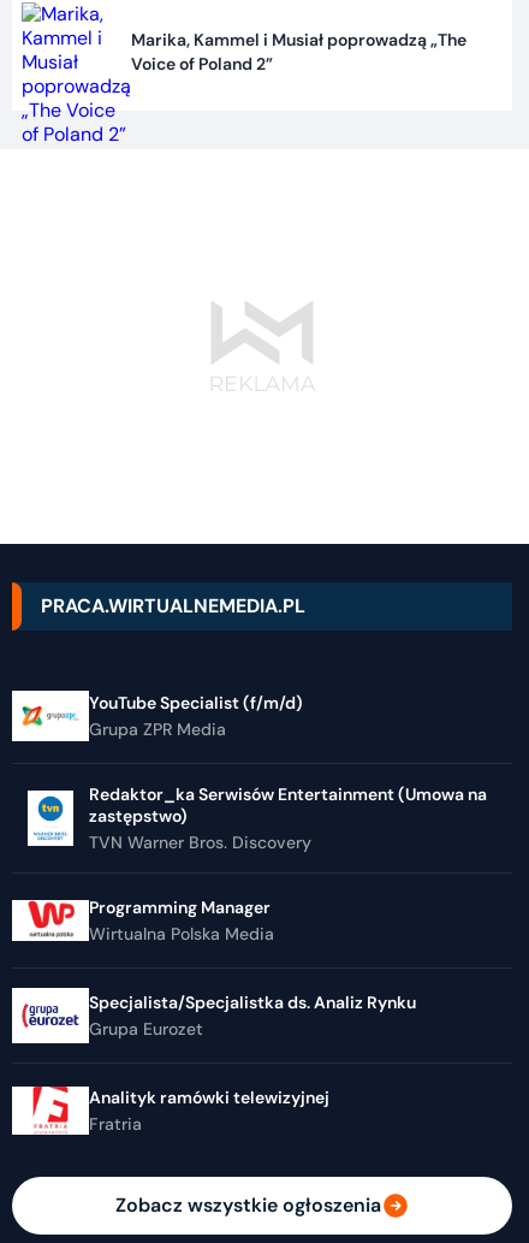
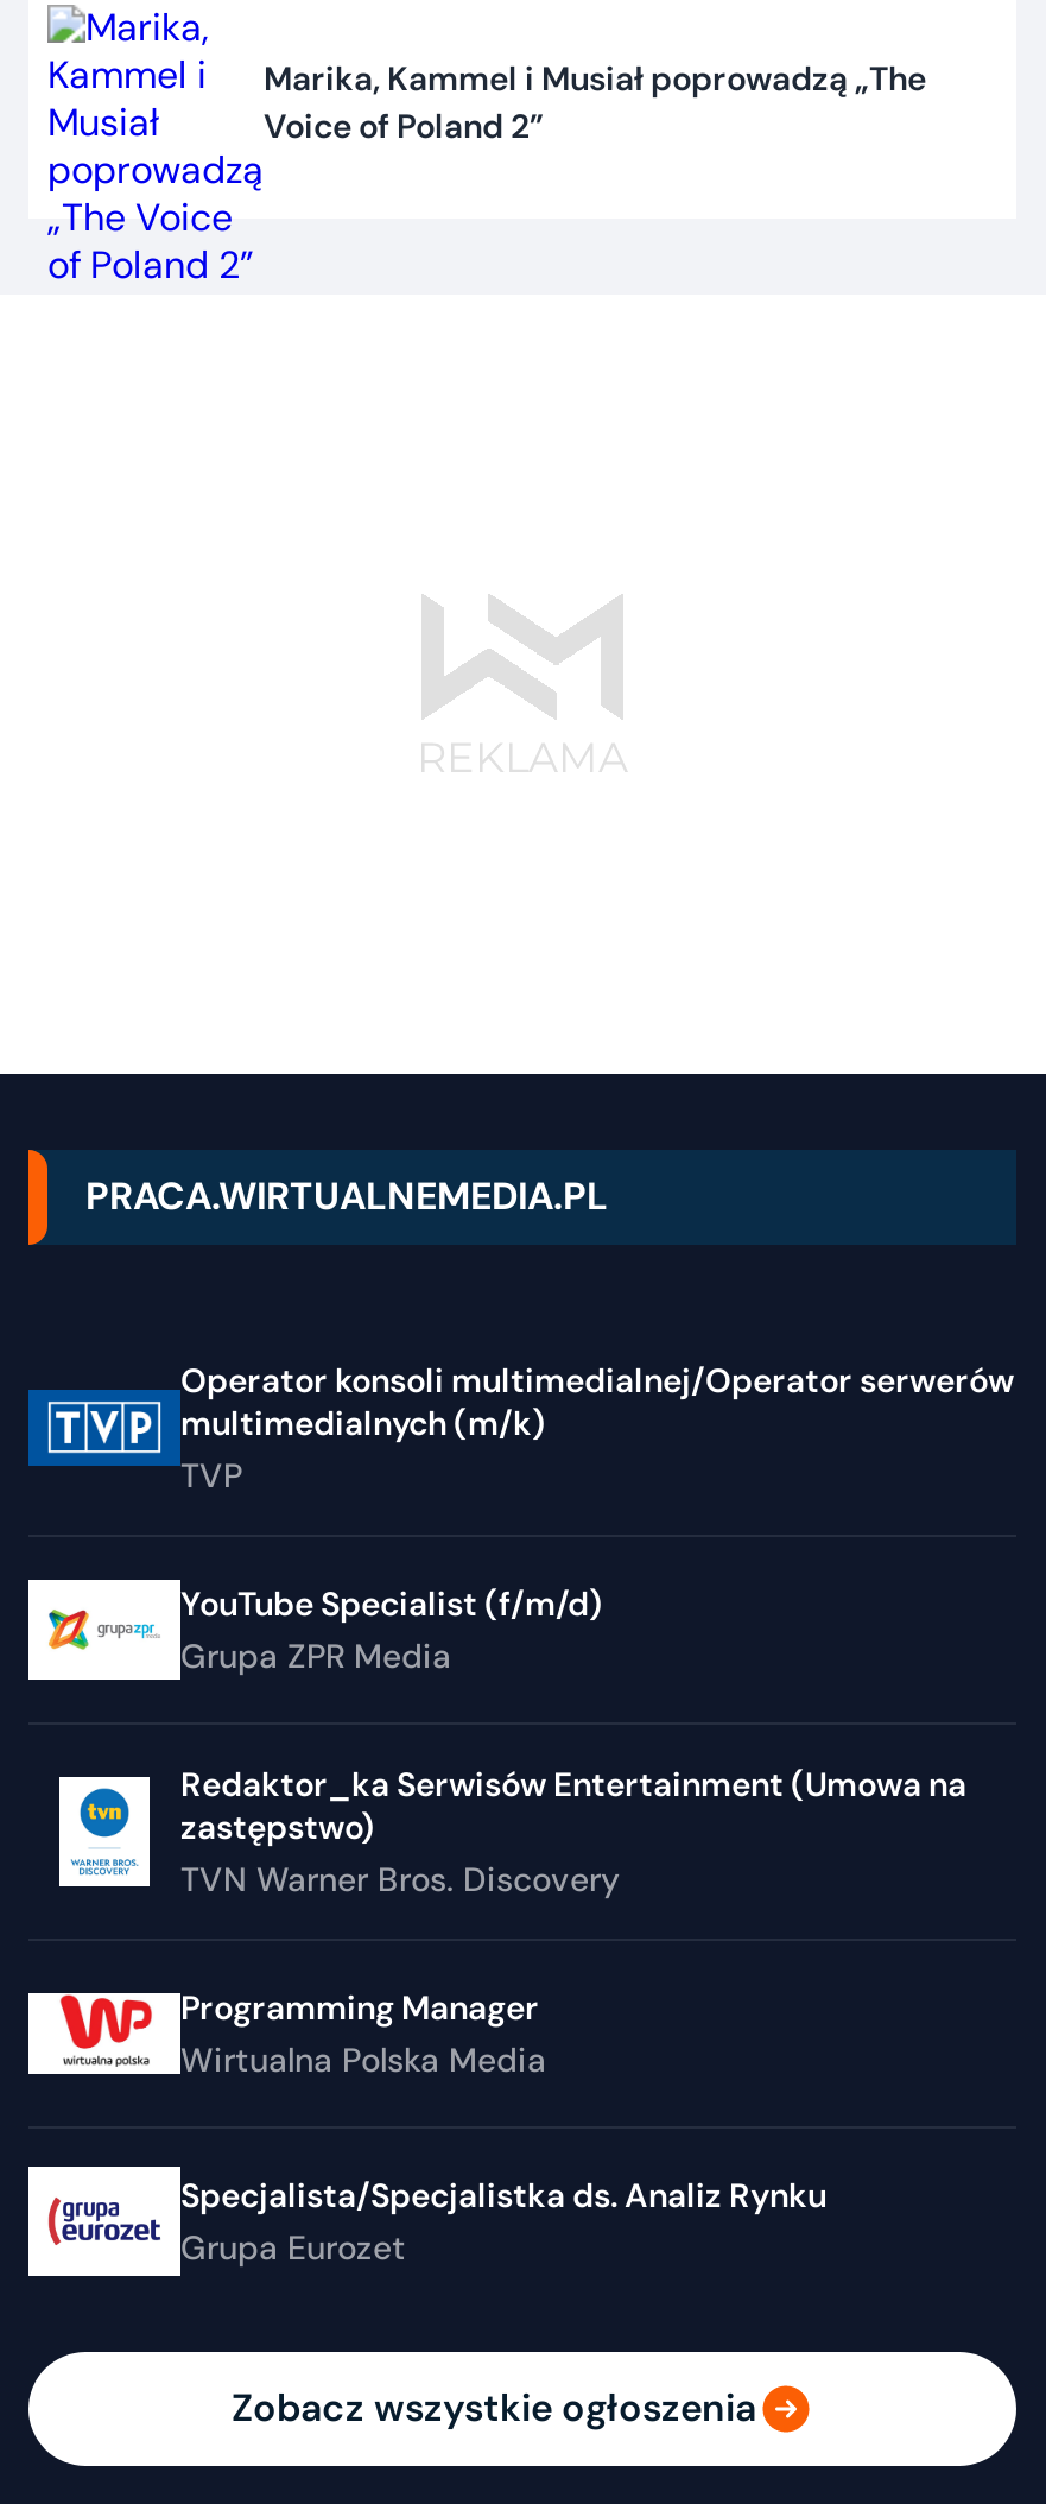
+ [image]
+ Operator konsoli multimedialnej/Operator serwerów
+ multimedialnych (m/k)
+ TVP

moved down: YouTube Specialist (f/m/d) | Grupa ZPR Media | Redaktor_ka Serwisów Entertainment (Umowa na | ... | Specjalista/Specjalistka ds. Analiz Rynku | Grupa Eurozet

- [image]
- Analityk ramówki telewizyjnej
- Fratria
